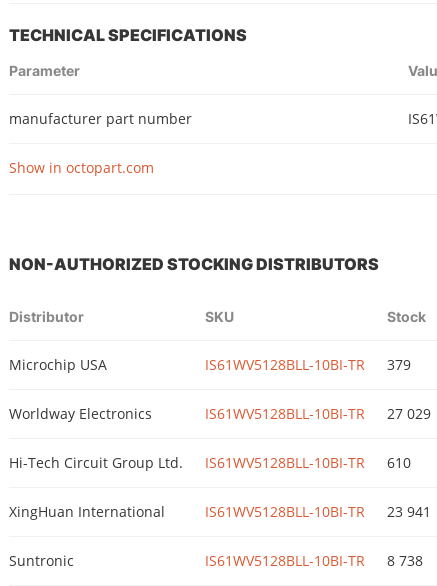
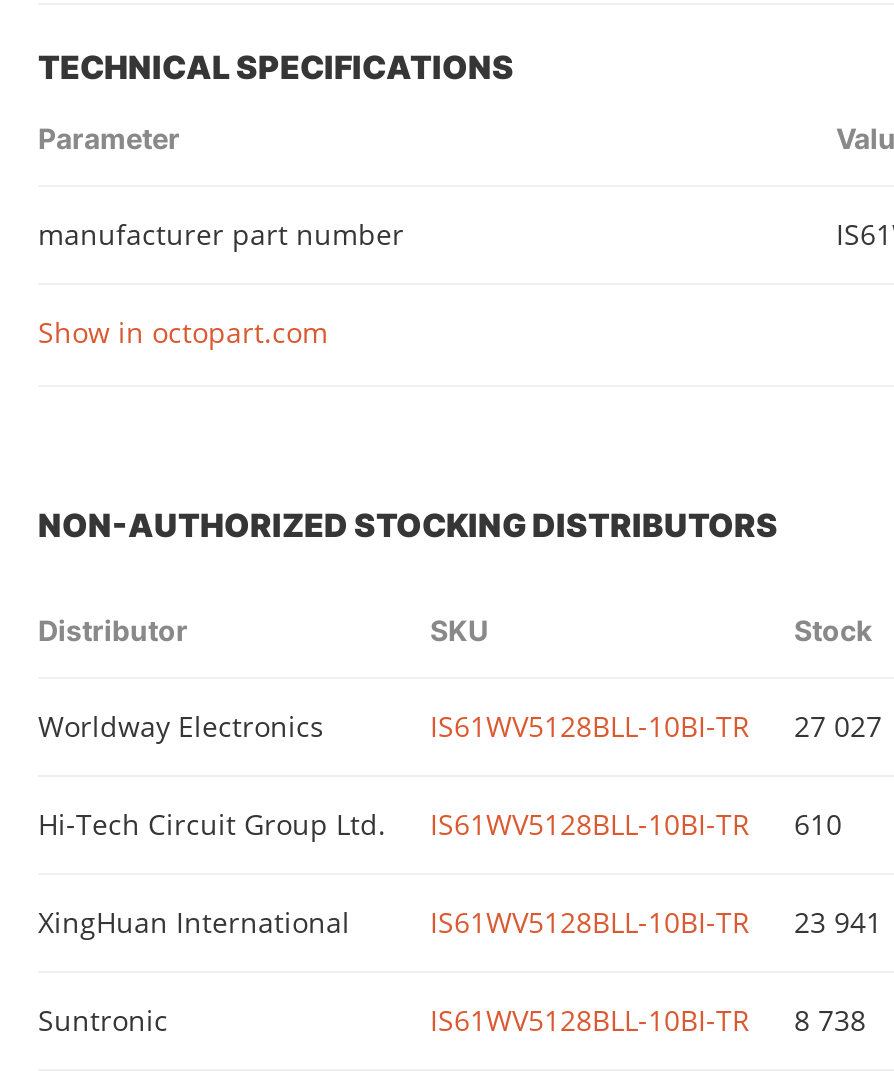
- Microchip USA
- IS61WV5128BLL-10BI-TR
- 379

- IS61WV5128BLL-10BI-TR 27 029
+ IS61WV5128BLL-10BI-TR 27 027
